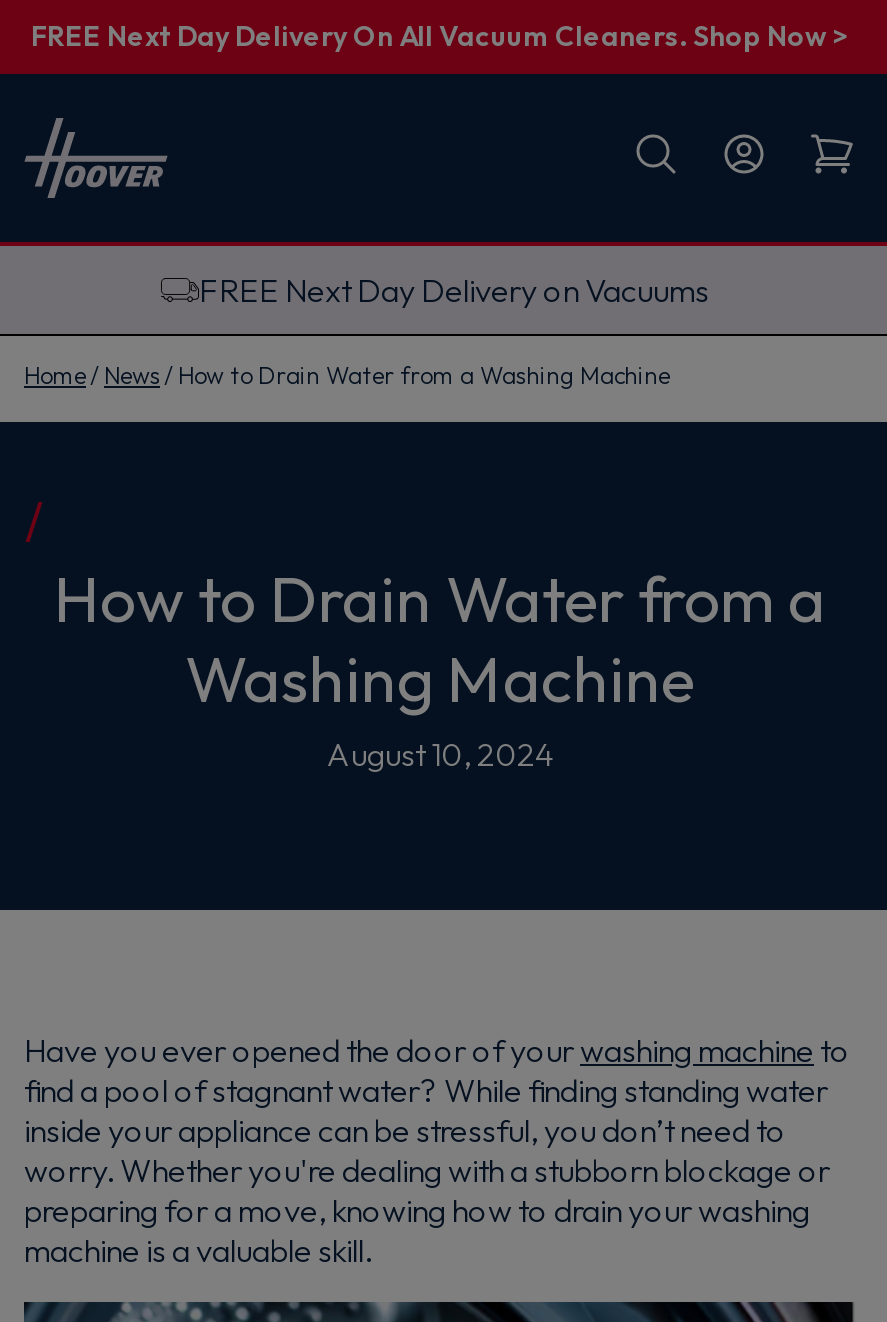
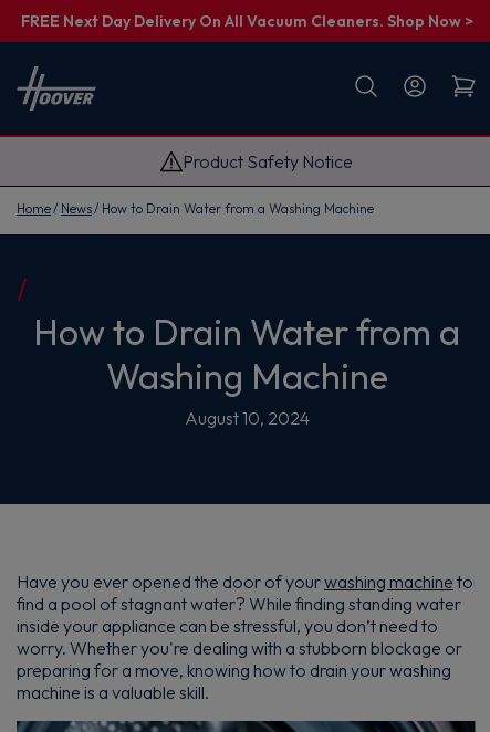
- FREE Next Day Delivery on Vacuums
+ Product Safety Notice
